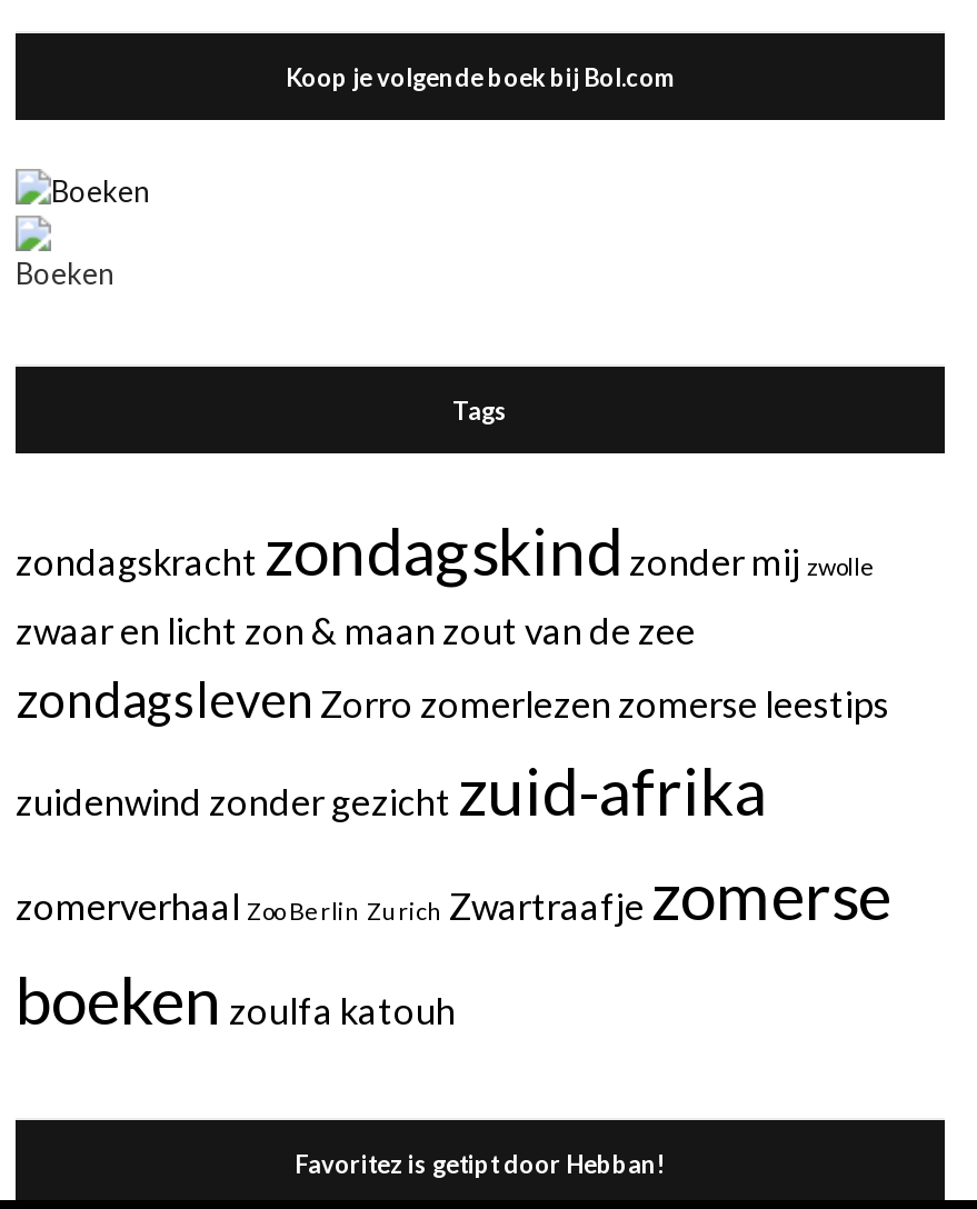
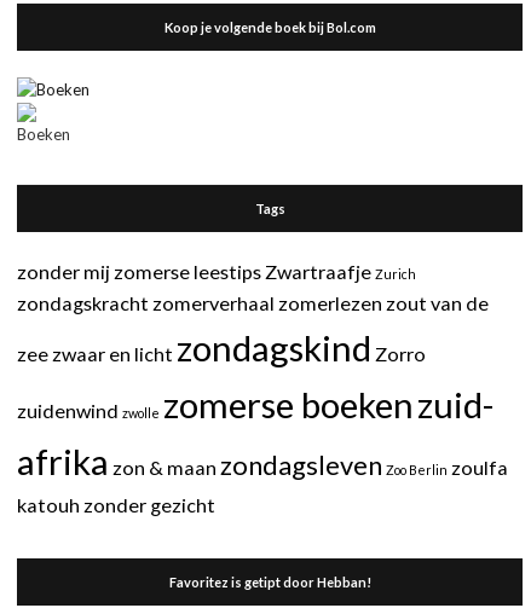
- zondagskracht zondagskind zonder mij zwolle
- zwaar en licht zon & maan zout van de zee
- zondagsleven Zorro zomerlezen zomerse leestips
- zuidenwind zonder gezicht zuid-afrika
- zomerverhaal Zoo Berlin Zurich Zwartraafje zomerse
- boeken zoulfa katouh
+ zonder mij zomerse leestips Zwartraafje Zurich
+ zondagskracht zomerverhaal zomerlezen zout van de
+ zee zwaar en licht zondagskind Zorro
+ zuidenwind zwolle zomerse boeken zuid-
+ afrika zon & maan zondagsleven Zoo Berlin zoulfa
+ katouh zonder gezicht
